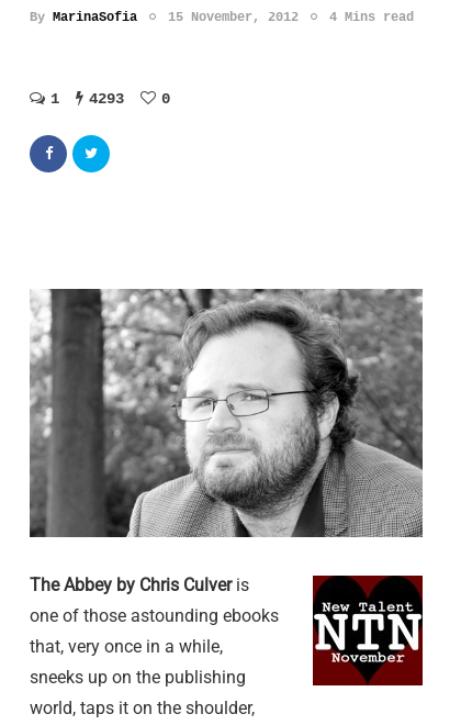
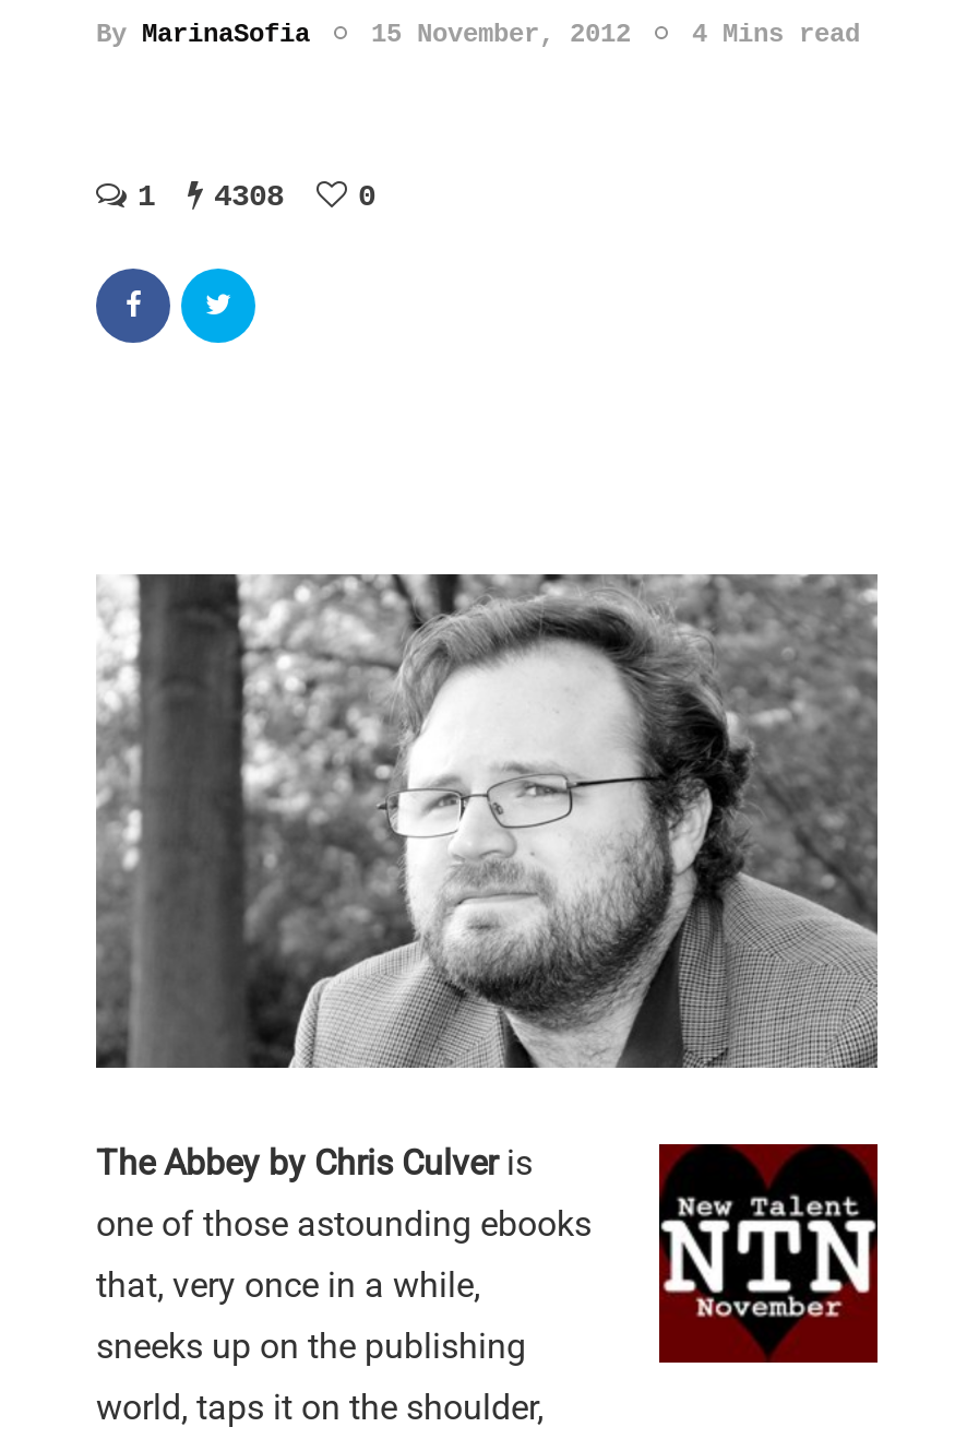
- 1 4293
+ 1 4308
